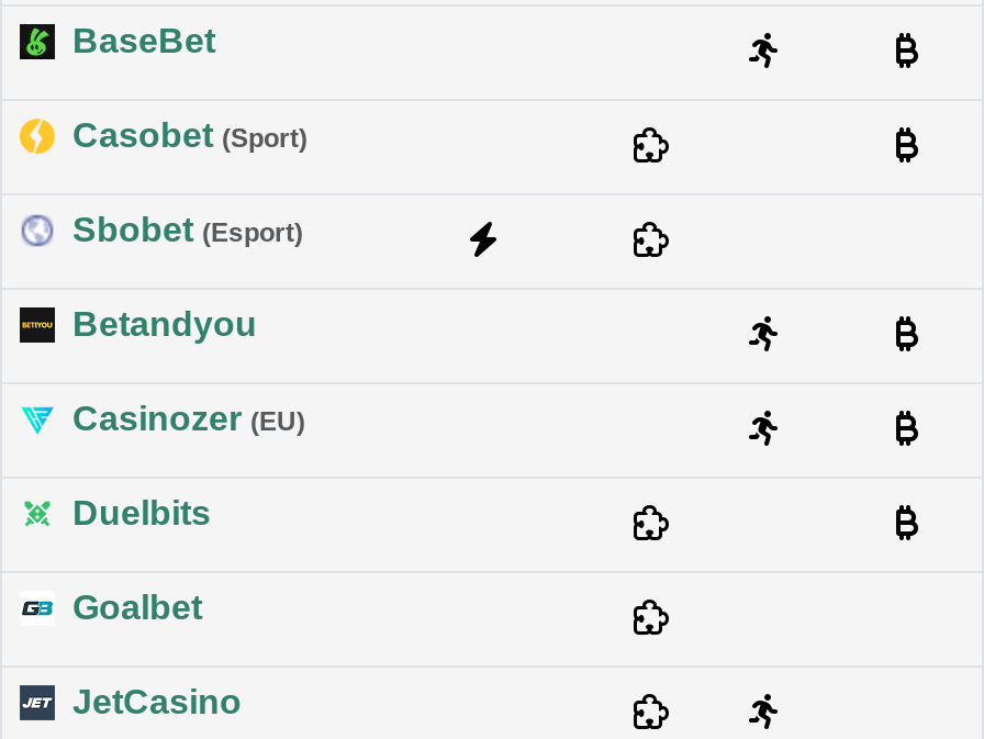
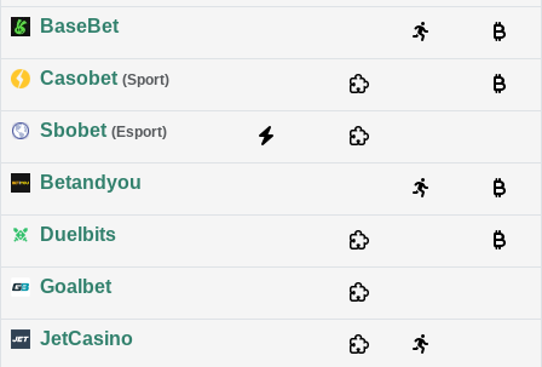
- Casinozer (EU)
